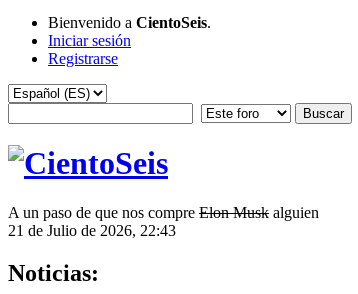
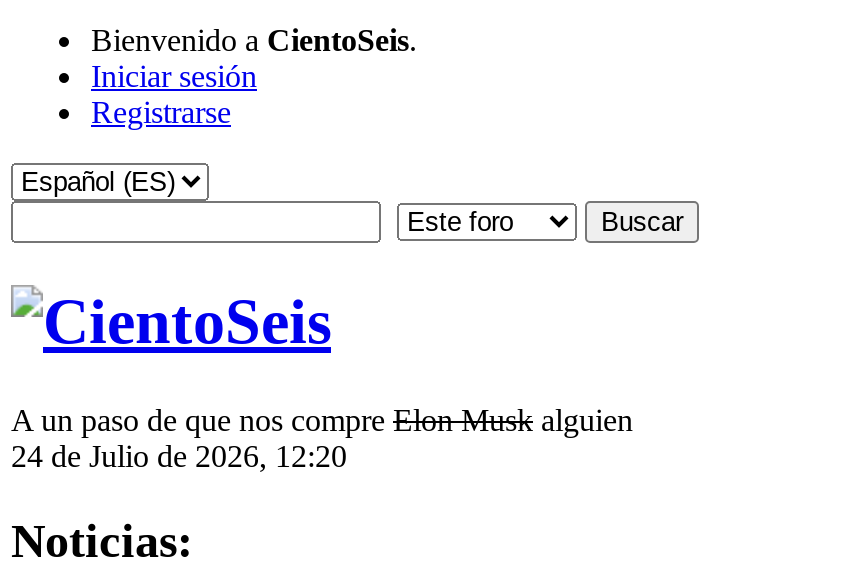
- 21 de Julio de 2026, 22:43
+ 24 de Julio de 2026, 12:20
